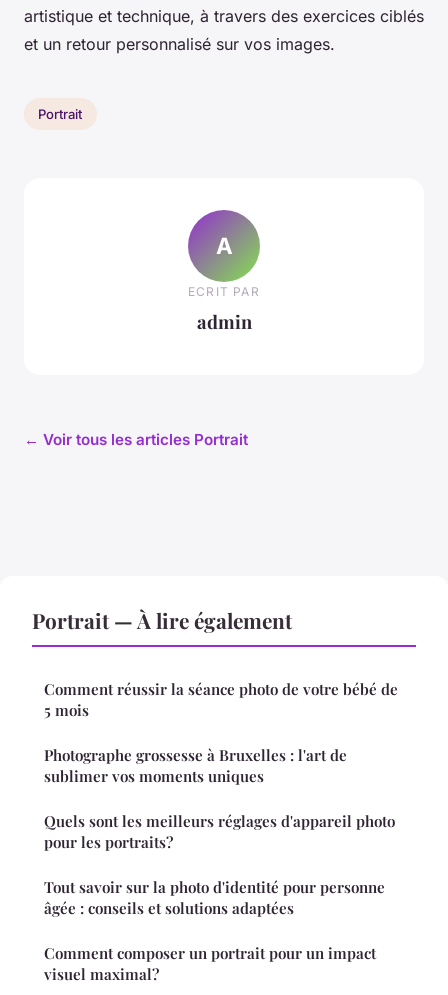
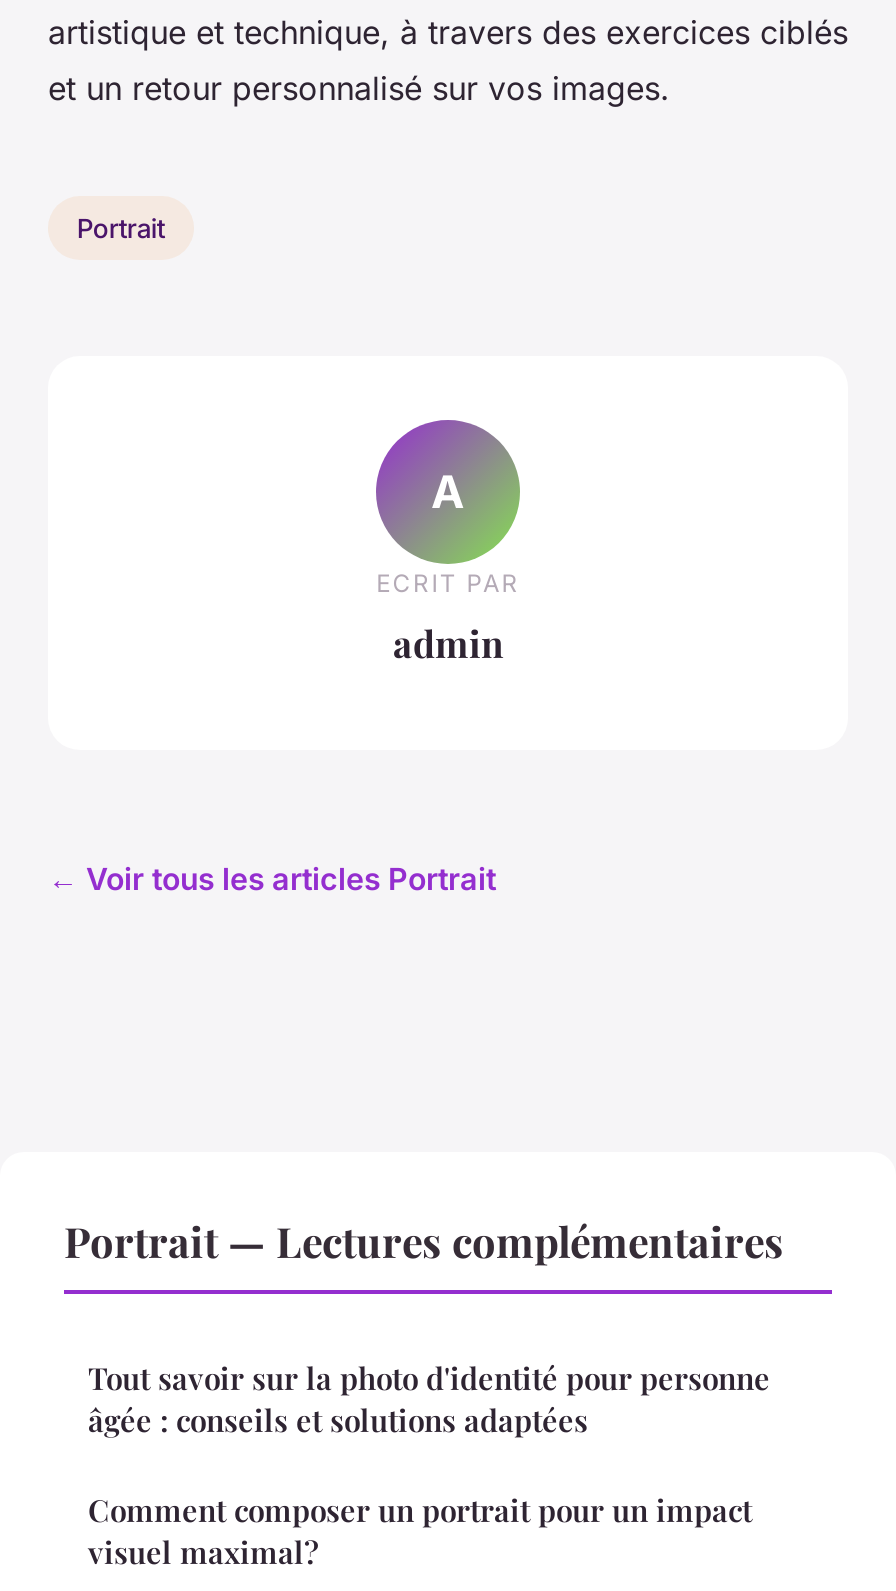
- Portrait — À lire également
- Comment réussir la séance photo de votre bébé de
- 5 mois
- Photographe grossesse à Bruxelles : l'art de
- sublimer vos moments uniques
- Quels sont les meilleurs réglages d'appareil photo
- pour les portraits?
+ Portrait — Lectures complémentaires
